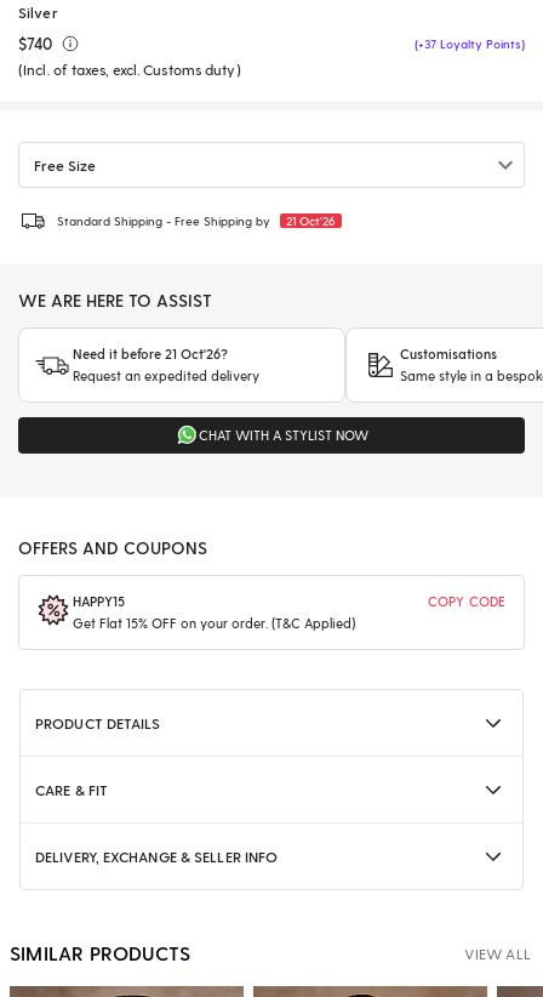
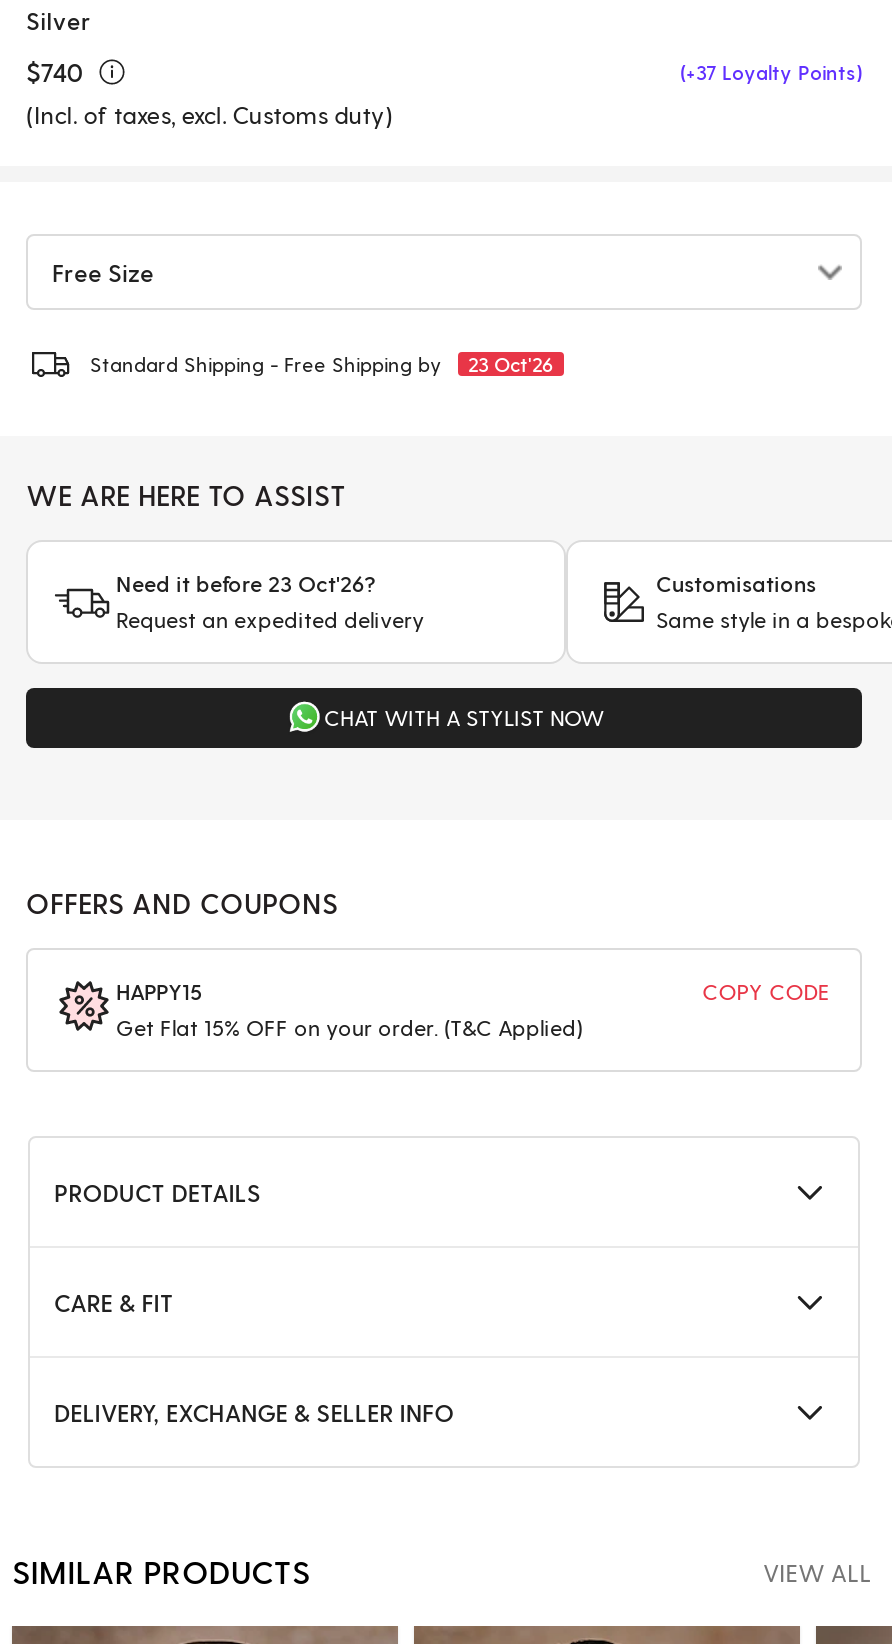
- Standard Shipping - Free Shipping by 21 Oct'26
+ Standard Shipping - Free Shipping by 23 Oct'26

- Need it before 21 Oct'26?
+ Need it before 23 Oct'26?
